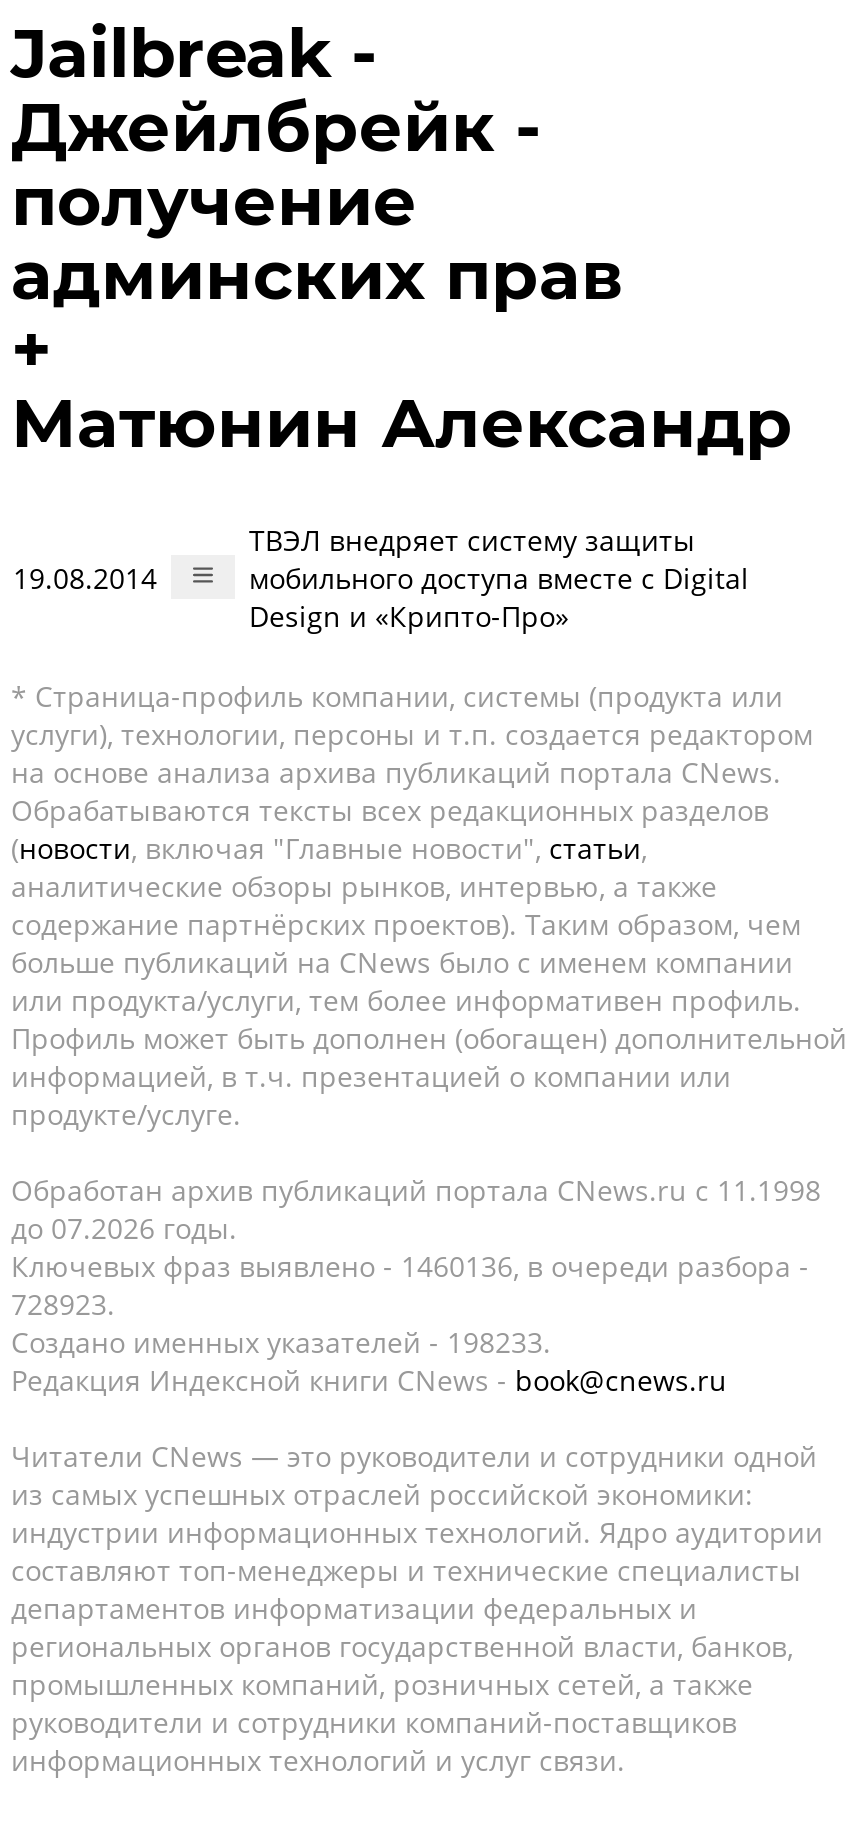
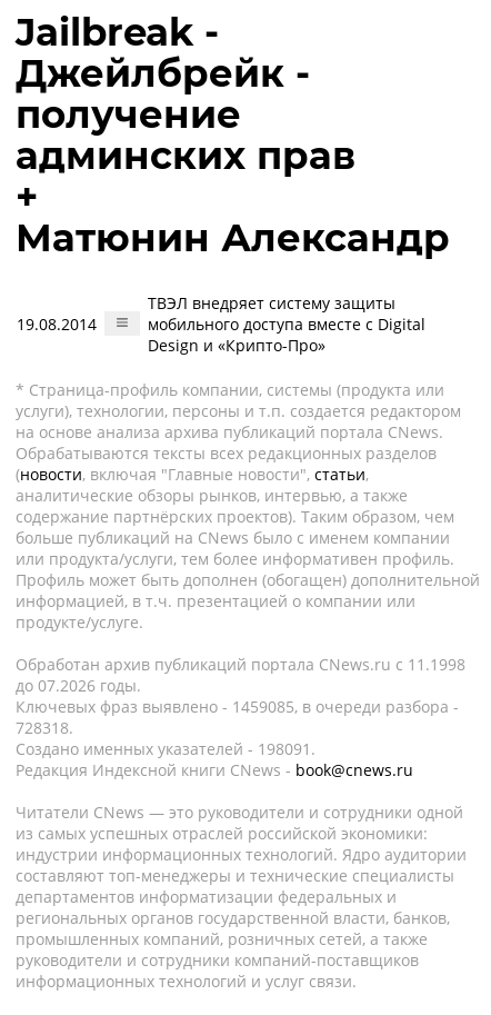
- Ключевых фраз выявлено - 1460136, в очереди разбора -
+ Ключевых фраз выявлено - 1459085, в очереди разбора -

- 728923.
+ 728318.

- Создано именных указателей - 198233.
+ Создано именных указателей - 198091.
